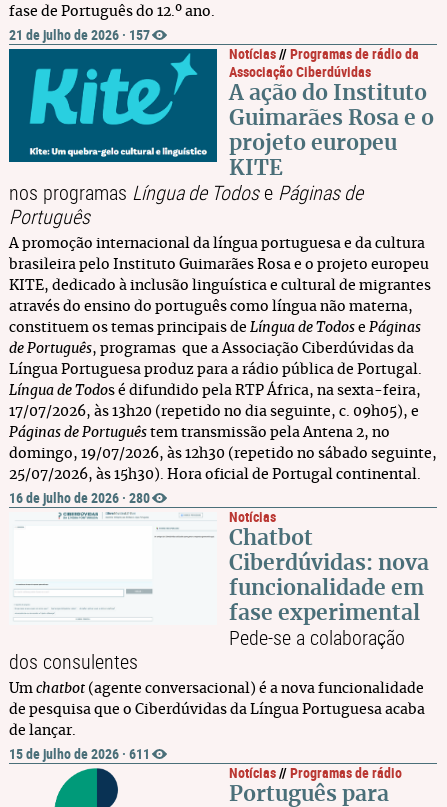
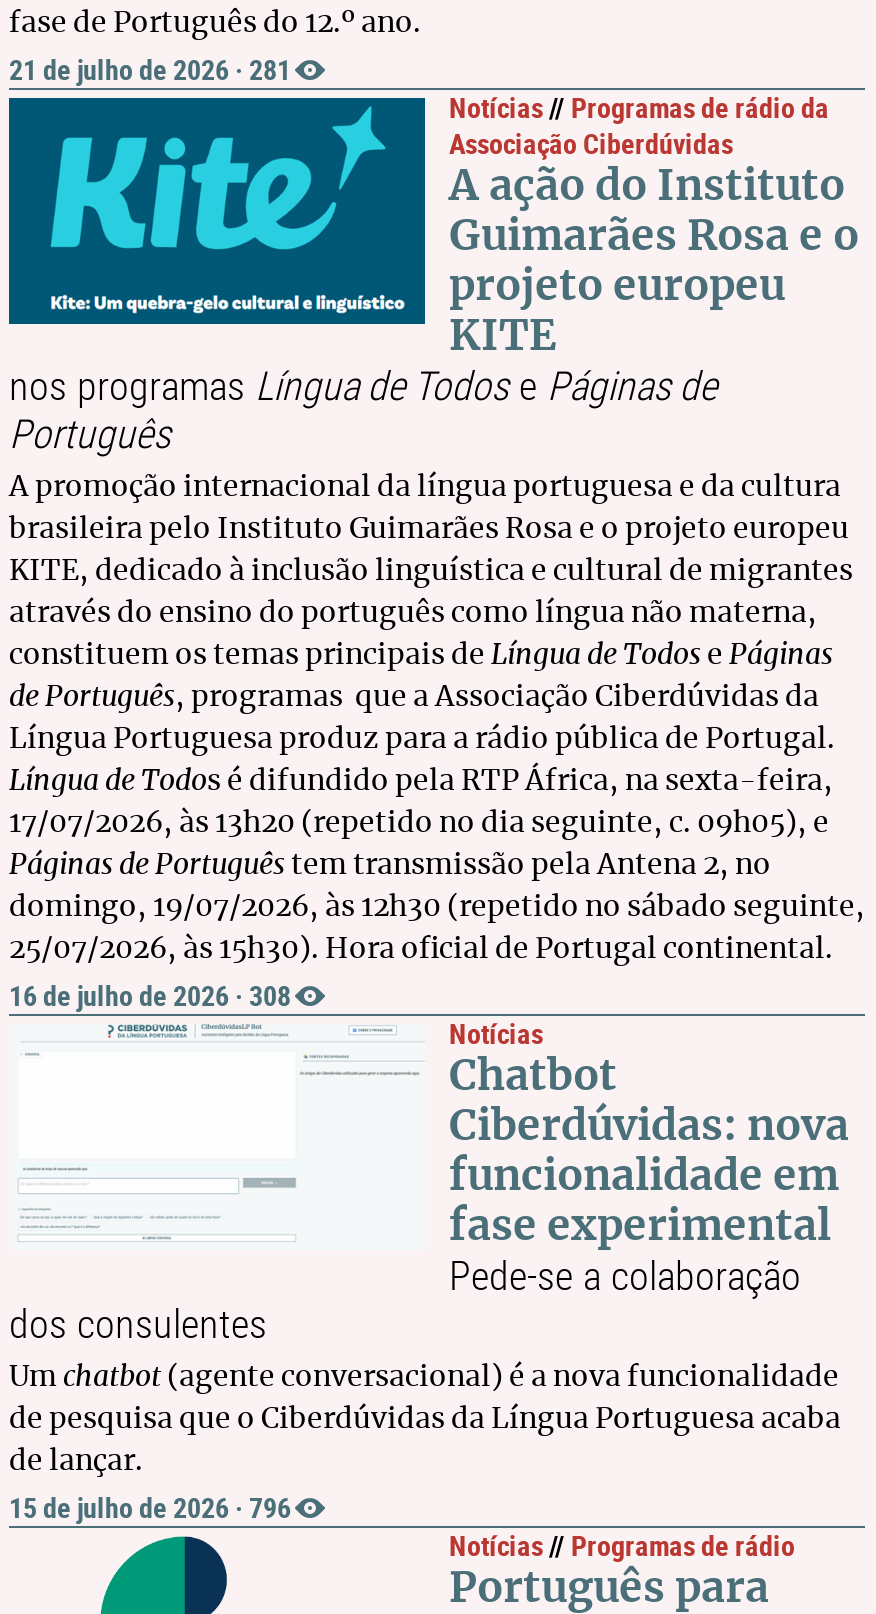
- 21 de julho de 2026 · 157
+ 21 de julho de 2026 · 281

- 16 de julho de 2026 · 280
+ 16 de julho de 2026 · 308

- 15 de julho de 2026 · 611
+ 15 de julho de 2026 · 796
